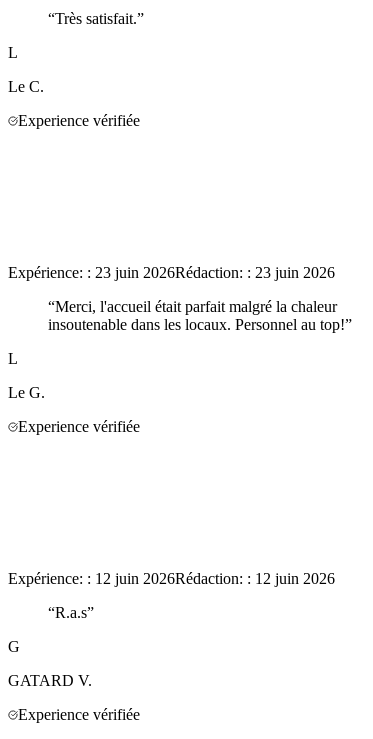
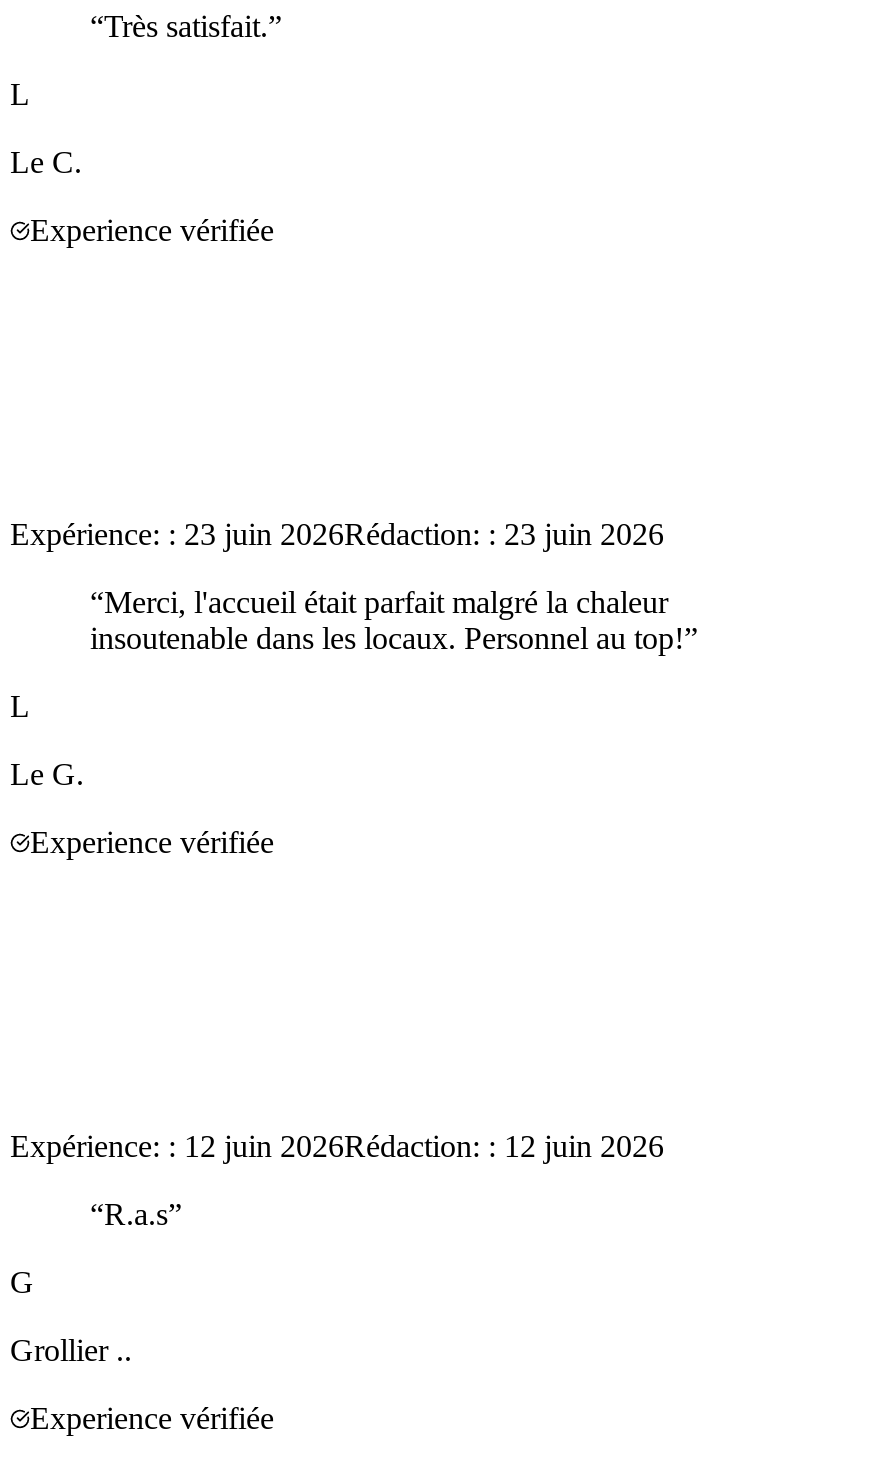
- GATARD V.
+ Grollier ..
